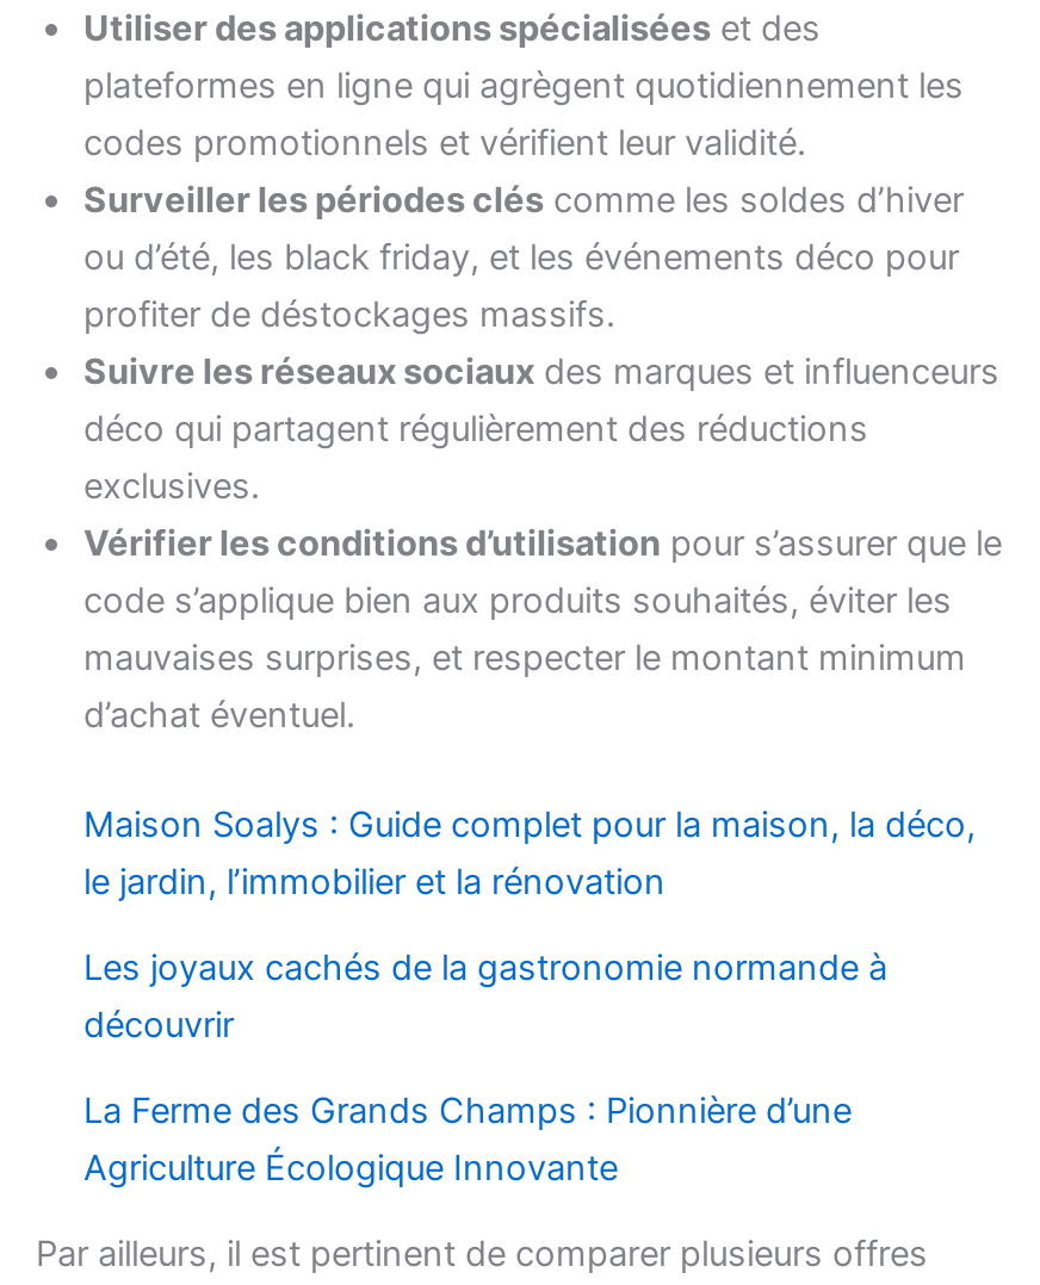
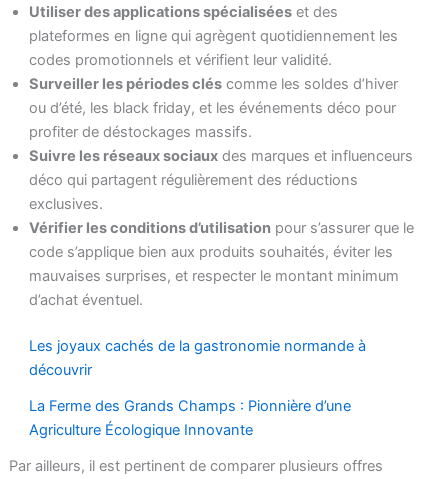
- Maison Soalys : Guide complet pour la maison, la déco,
- le jardin, l’immobilier et la rénovation
